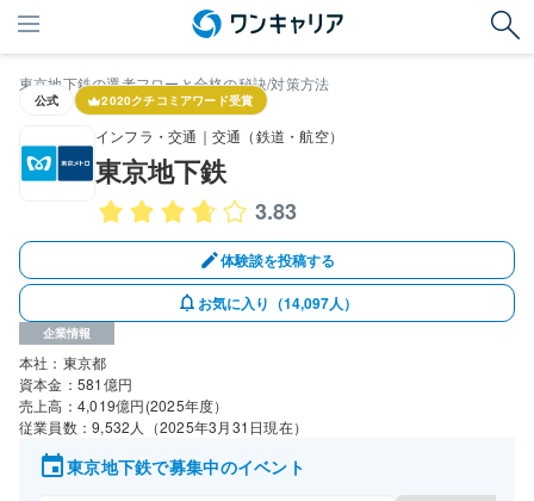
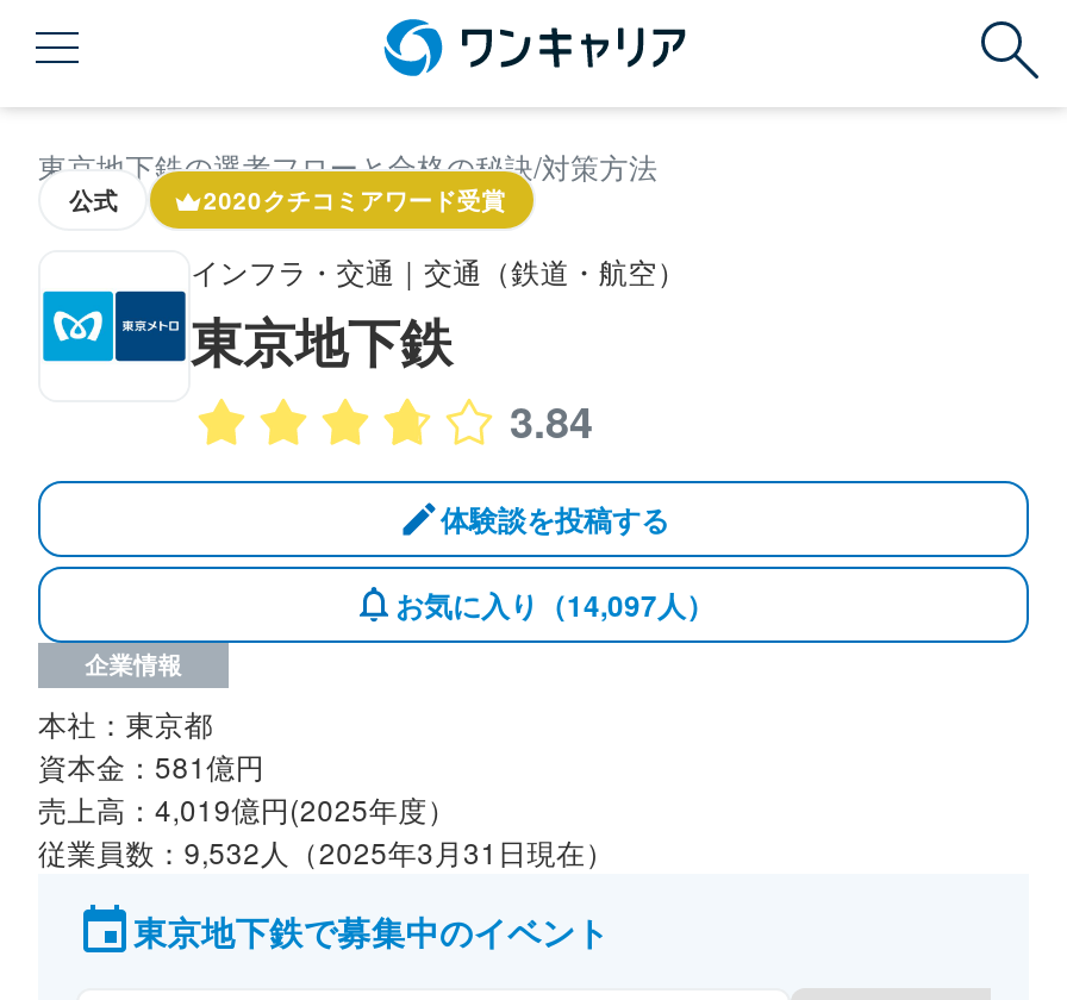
- 3.83
+ 3.84
